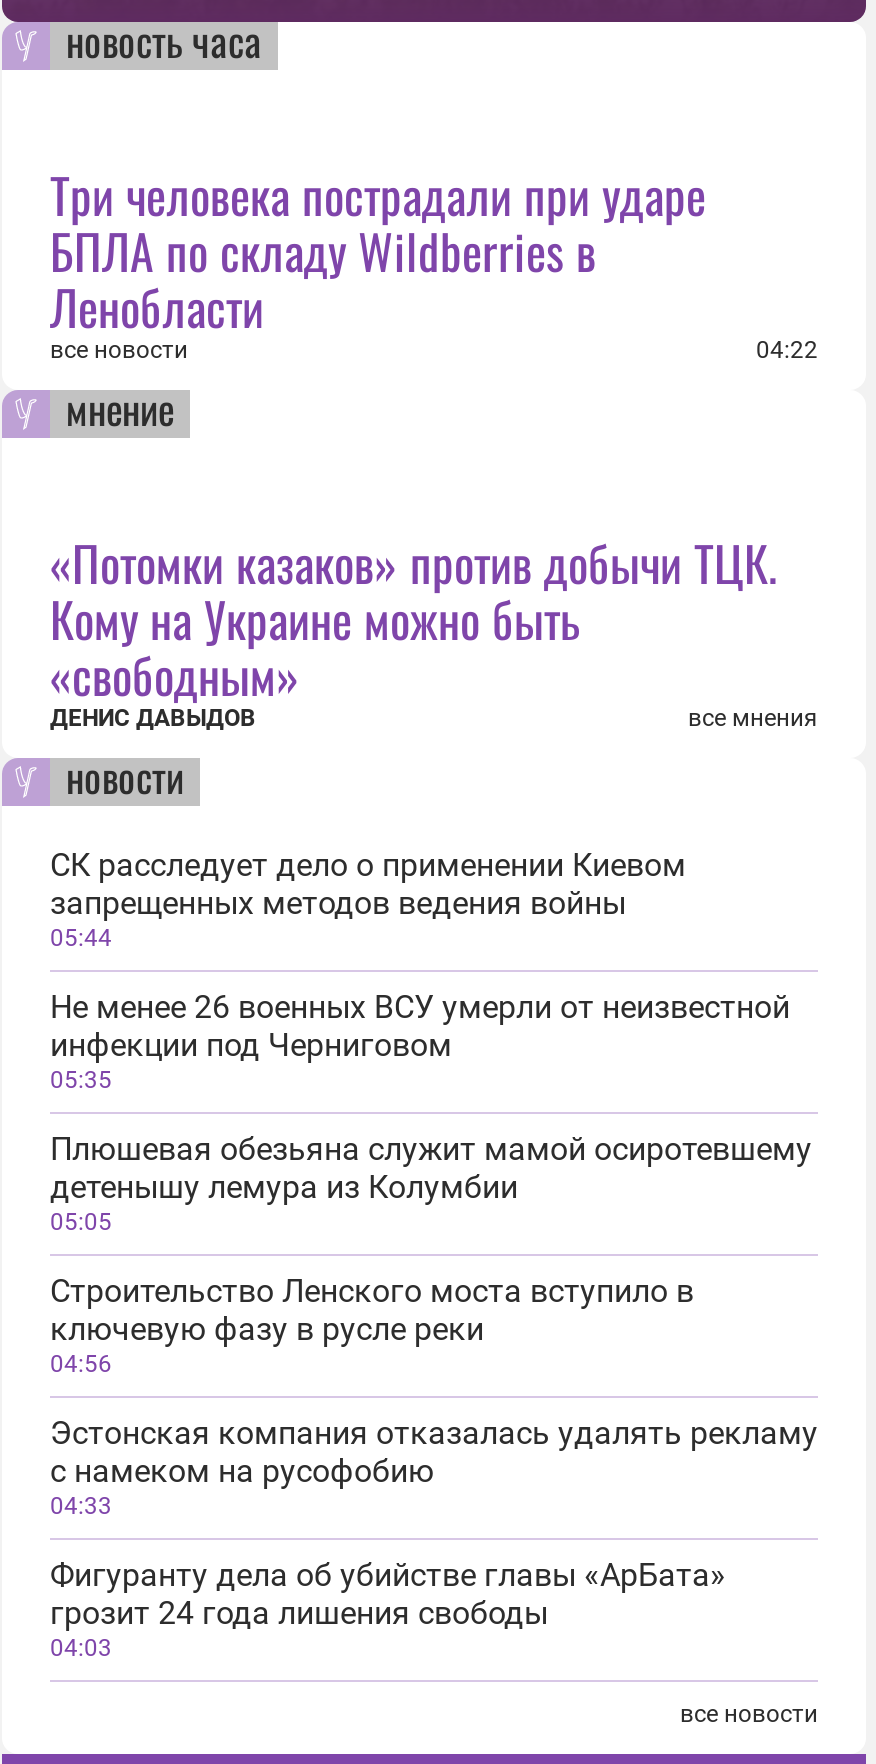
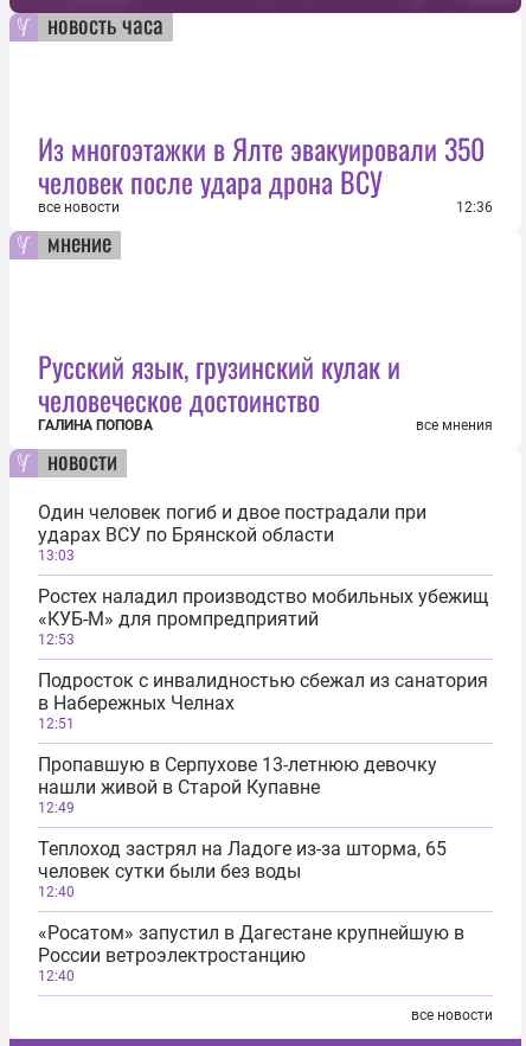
- Три человека пострадали при ударе
- БПЛА по складу Wildberries в
- Ленобласти
+ Из многоэтажки в Ялте эвакуировали 350
+ человек после удара дрона ВСУ

- 04:22
+ 12:36

- «Потомки казаков» против добычи ТЦК.
- Кому на Украине можно быть
- «свободным»
- ДЕНИС ДАВЫДОВ
+ Русский язык, грузинский кулак и
+ человеческое достоинство
+ ГАЛИНА ПОПОВА

- СК расследует дело о применении Киевом
- запрещенных методов ведения войны
- 05:44
+ Один человек погиб и двое пострадали при
+ ударах ВСУ по Брянской области
+ 13:03

- Не менее 26 военных ВСУ умерли от неизвестной
- инфекции под Черниговом
- 05:35
+ Ростех наладил производство мобильных убежищ
+ «КУБ-М» для промпредприятий
+ 12:53

- Плюшевая обезьяна служит мамой осиротевшему
- детенышу лемура из Колумбии
- 05:05
+ Подросток с инвалидностью сбежал из санатория
+ в Набережных Челнах
+ 12:51

- Строительство Ленского моста вступило в
- ключевую фазу в русле реки
- 04:56
+ Пропавшую в Серпухове 13-летнюю девочку
+ нашли живой в Старой Купавне
+ 12:49

- Эстонская компания отказалась удалять рекламу
- с намеком на русофобию
- 04:33
+ Теплоход застрял на Ладоге из-за шторма, 65
+ человек сутки были без воды
+ 12:40

- Фигуранту дела об убийстве главы «АрБата»
- грозит 24 года лишения свободы
- 04:03
+ «Росатом» запустил в Дагестане крупнейшую в
+ России ветроэлектростанцию
+ 12:40
